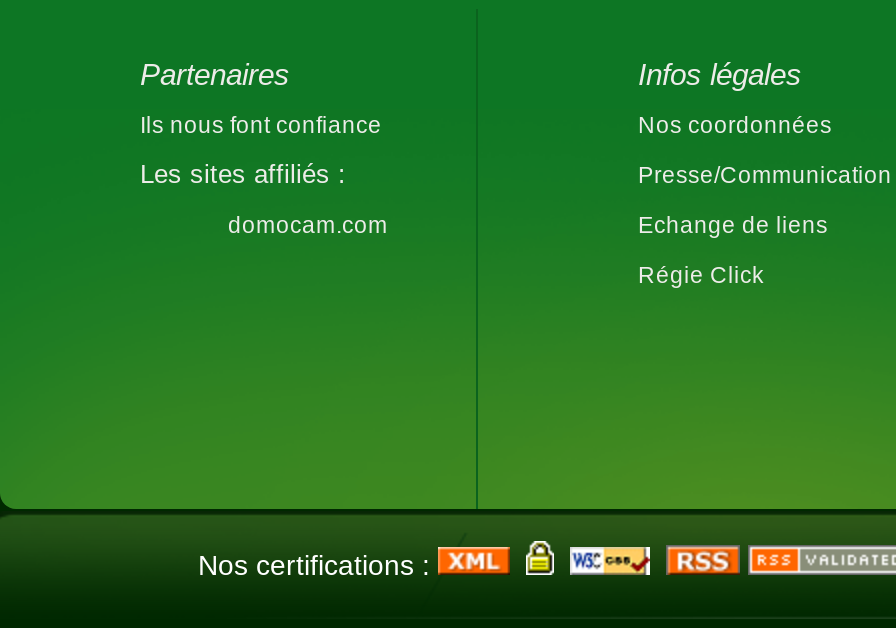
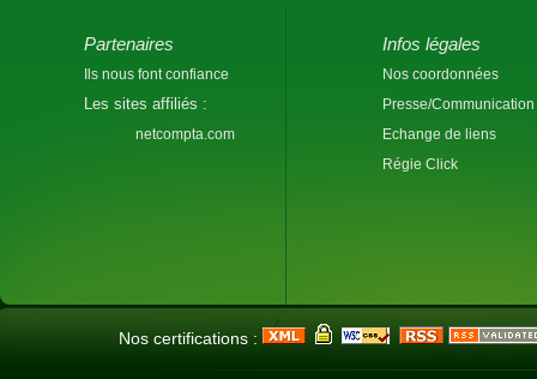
- domocam.com
+ netcompta.com
